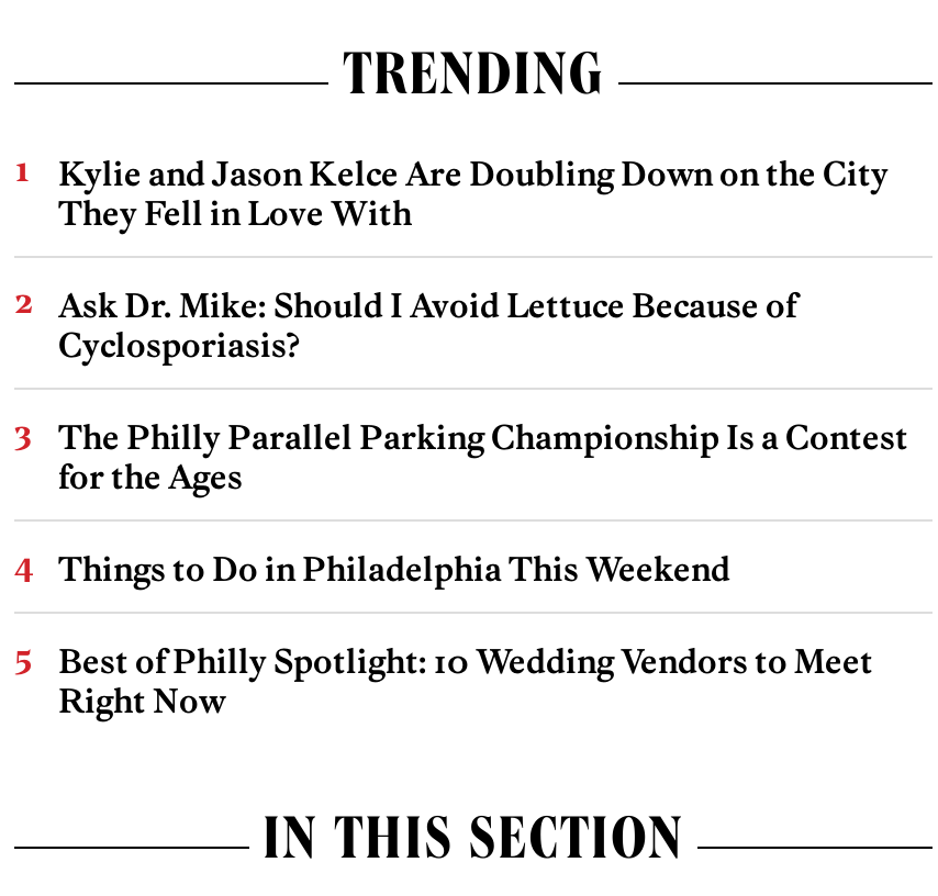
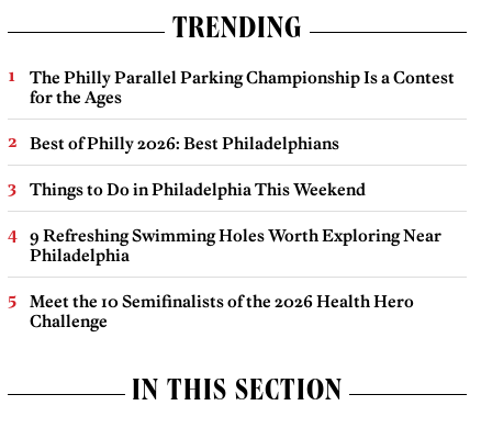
- Kylie and Jason Kelce Are Doubling Down on the City
- They Fell in Love With
- Ask Dr. Mike: Should I Avoid Lettuce Because of
- Cyclosporiasis?

moved up: The Philly Parallel Parking Championship Is a Contest | for the Ages

+ Best of Philly 2026: Best Philadelphians

moved up: Things to Do in Philadelphia This Weekend

- Best of Philly Spotlight: 10 Wedding Vendors to Meet
- Right Now
+ 9 Refreshing Swimming Holes Worth Exploring Near
+ Philadelphia
+ Meet the 10 Semifinalists of the 2026 Health Hero
+ Challenge
